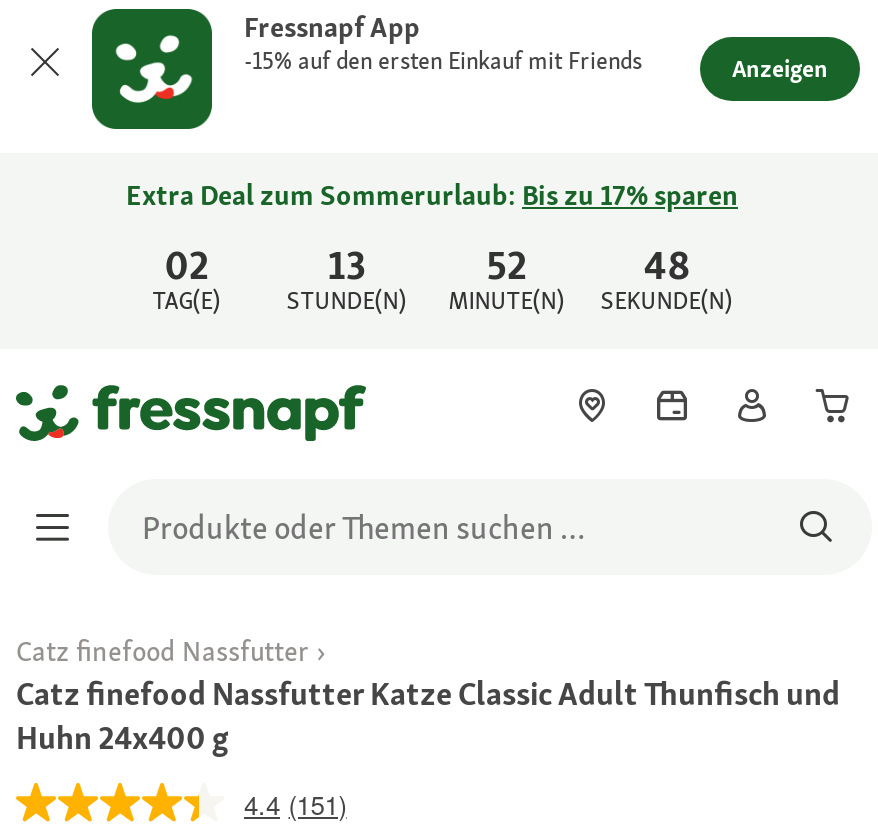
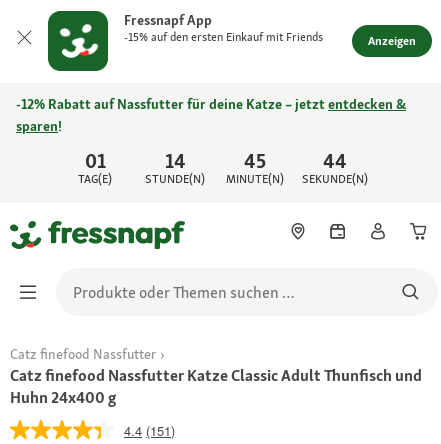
- Extra Deal zum Sommerurlaub: Bis zu 17% sparen
+ -12% Rabatt auf Nassfutter für deine Katze – jetzt entdecken &
+ sparen!

- 02
+ 01

- 13
+ 14

- 52
+ 45

- 48
+ 44
